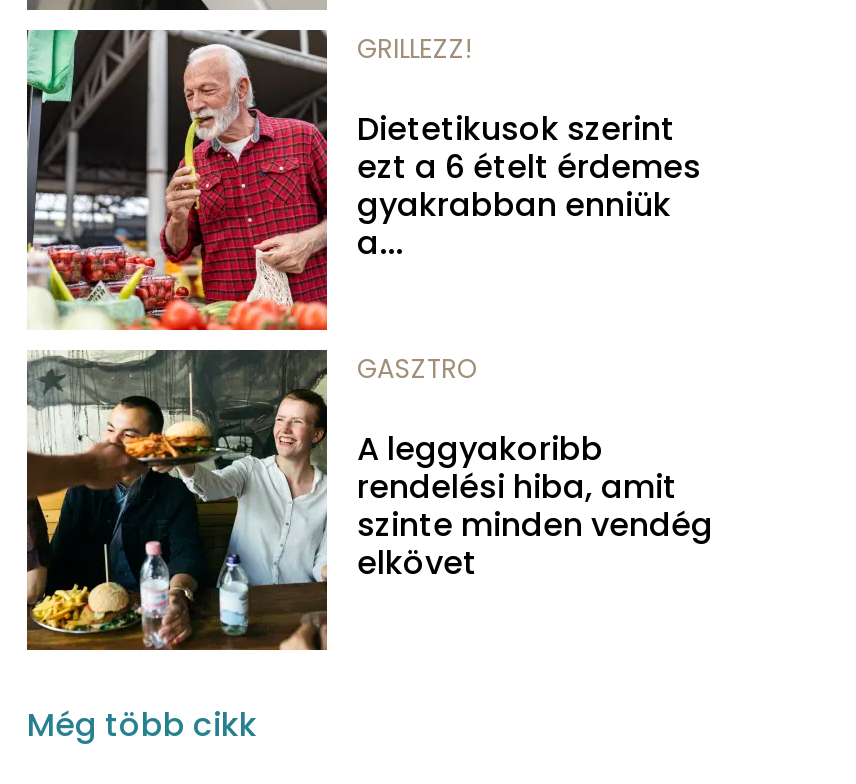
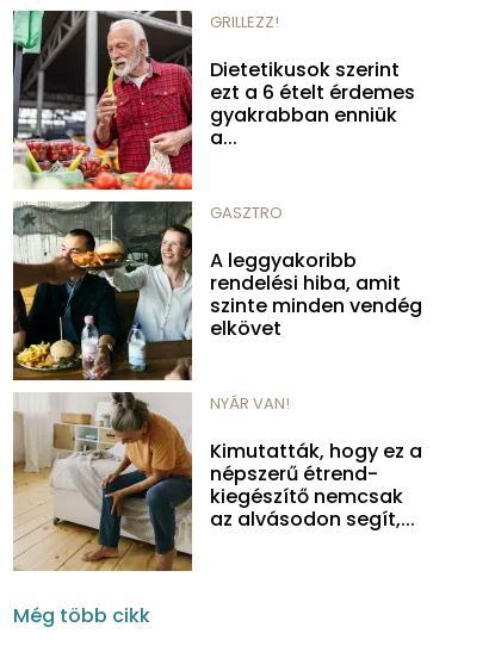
+ [image]
+ NYÁR VAN!
+ Kimutatták, hogy ez a
+ népszerű étrend-
+ kiegészítő nemcsak
+ az alvásodon segít,...
